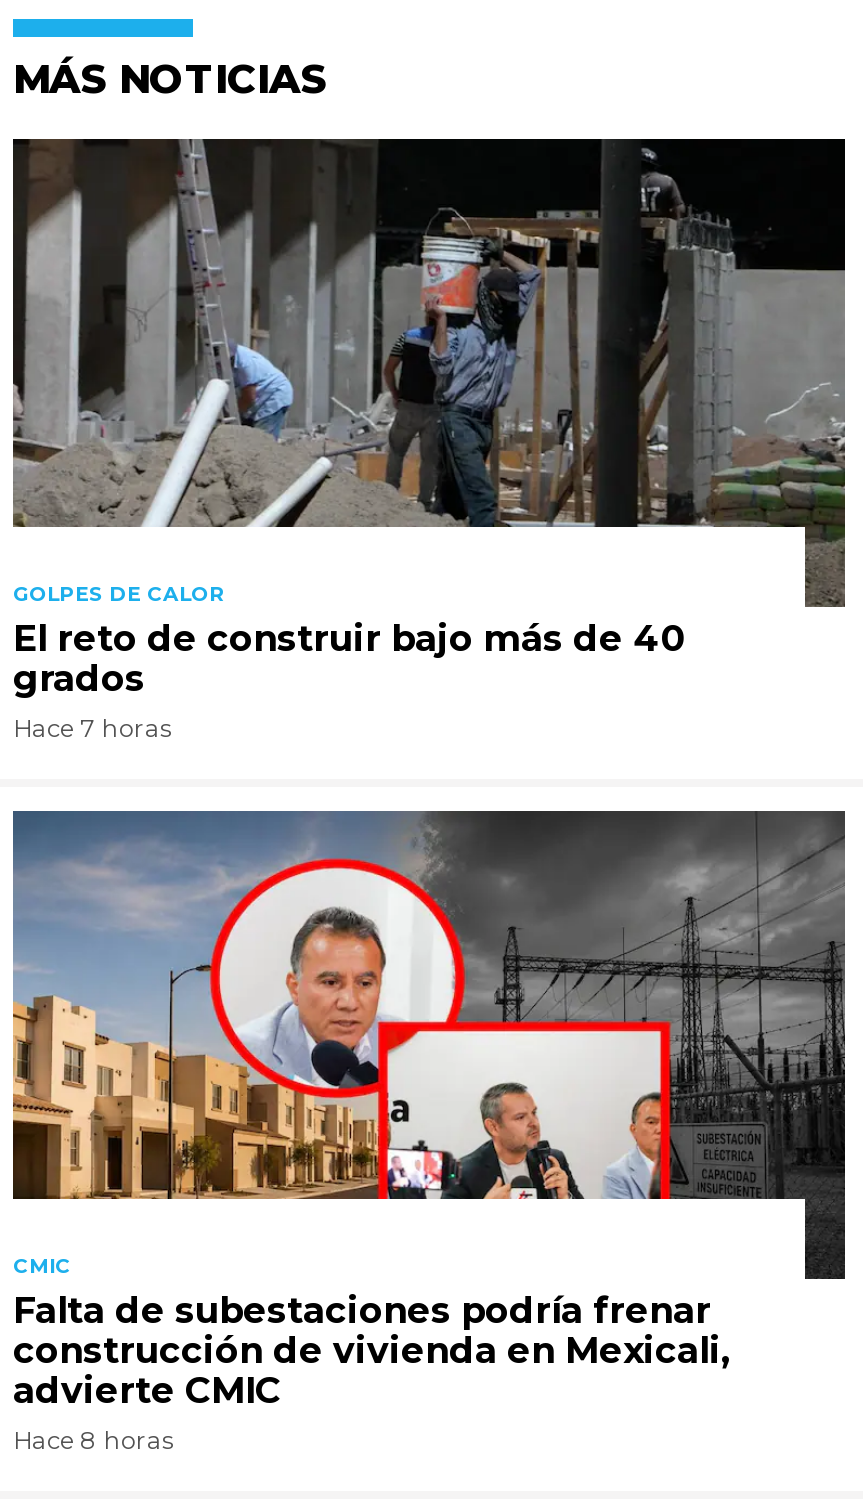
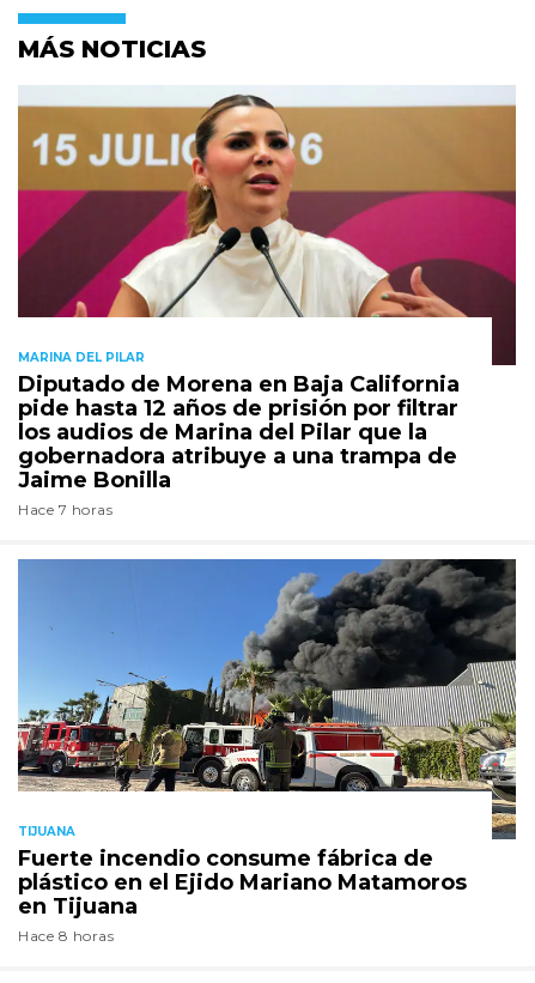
- [image]
- GOLPES DE CALOR
- El reto de construir bajo más de 40
- grados
+ [image]
+ MARINA DEL PILAR
+ Diputado de Morena en Baja California
+ pide hasta 12 años de prisión por filtrar
+ los audios de Marina del Pilar que la
+ gobernadora atribuye a una trampa de
+ Jaime Bonilla

- [image]
- CMIC
- Falta de subestaciones podría frenar
- construcción de vivienda en Mexicali,
- advierte CMIC
+ [image]
+ TIJUANA
+ Fuerte incendio consume fábrica de
+ plástico en el Ejido Mariano Matamoros
+ en Tijuana
